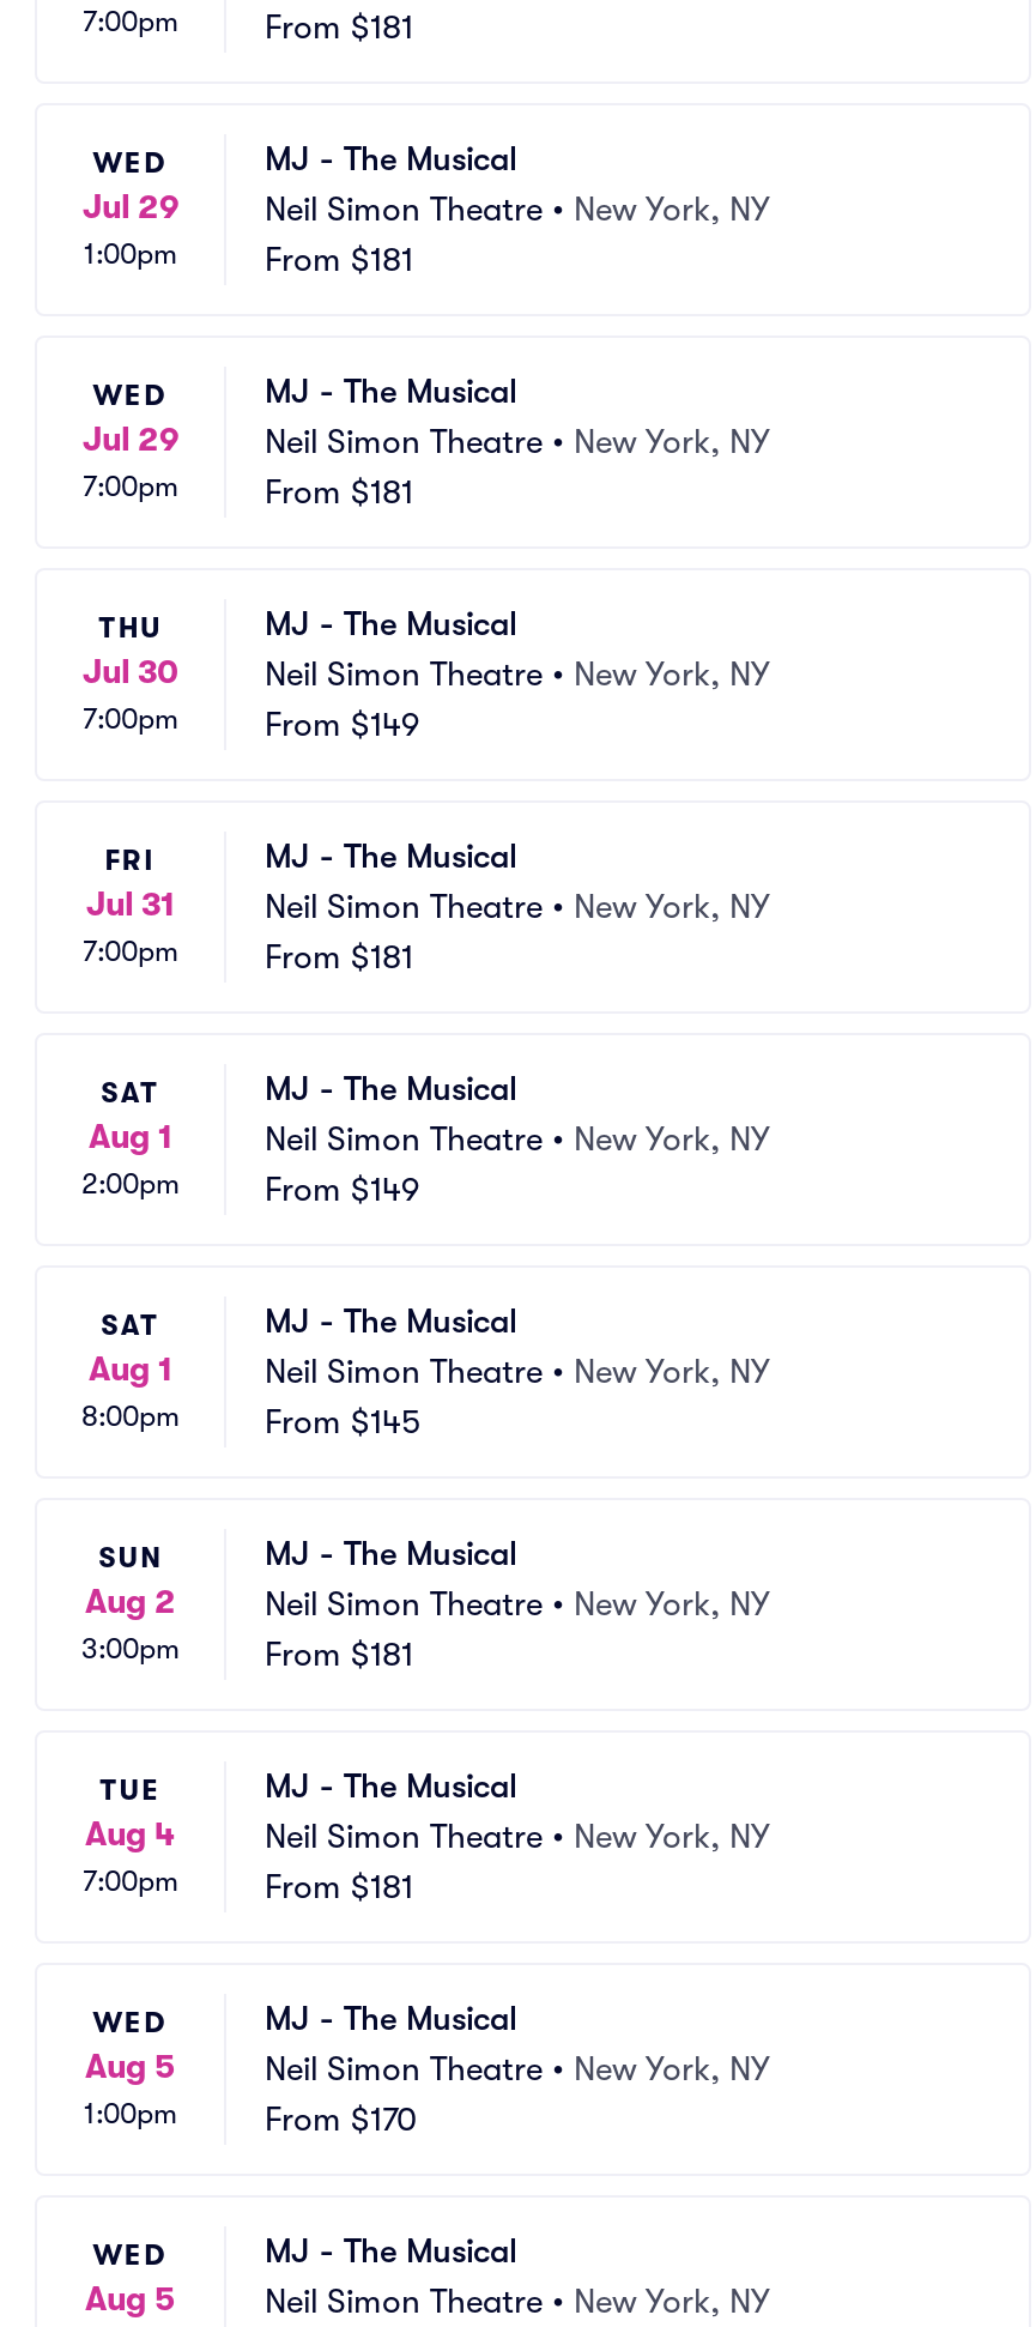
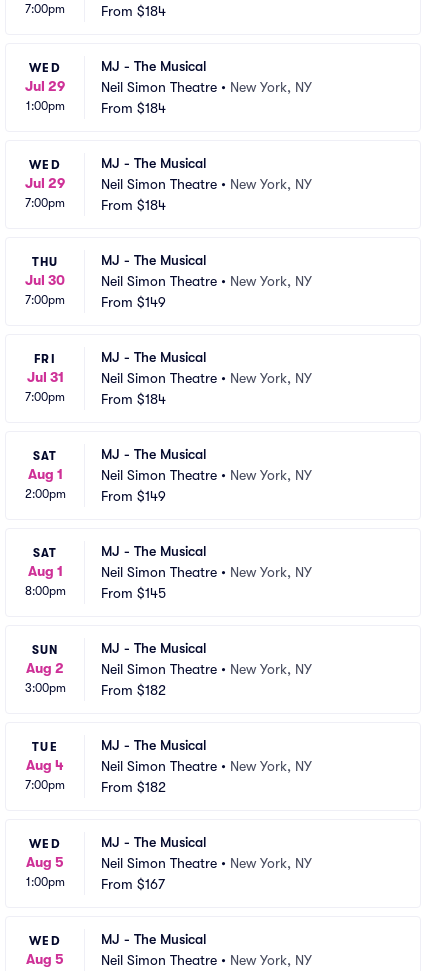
- From $181
+ From $184

- From $181
+ From $184

- From $181
+ From $184

- From $181
+ From $184

- From $181
+ From $182

- From $181
+ From $182

- From $170
+ From $167
